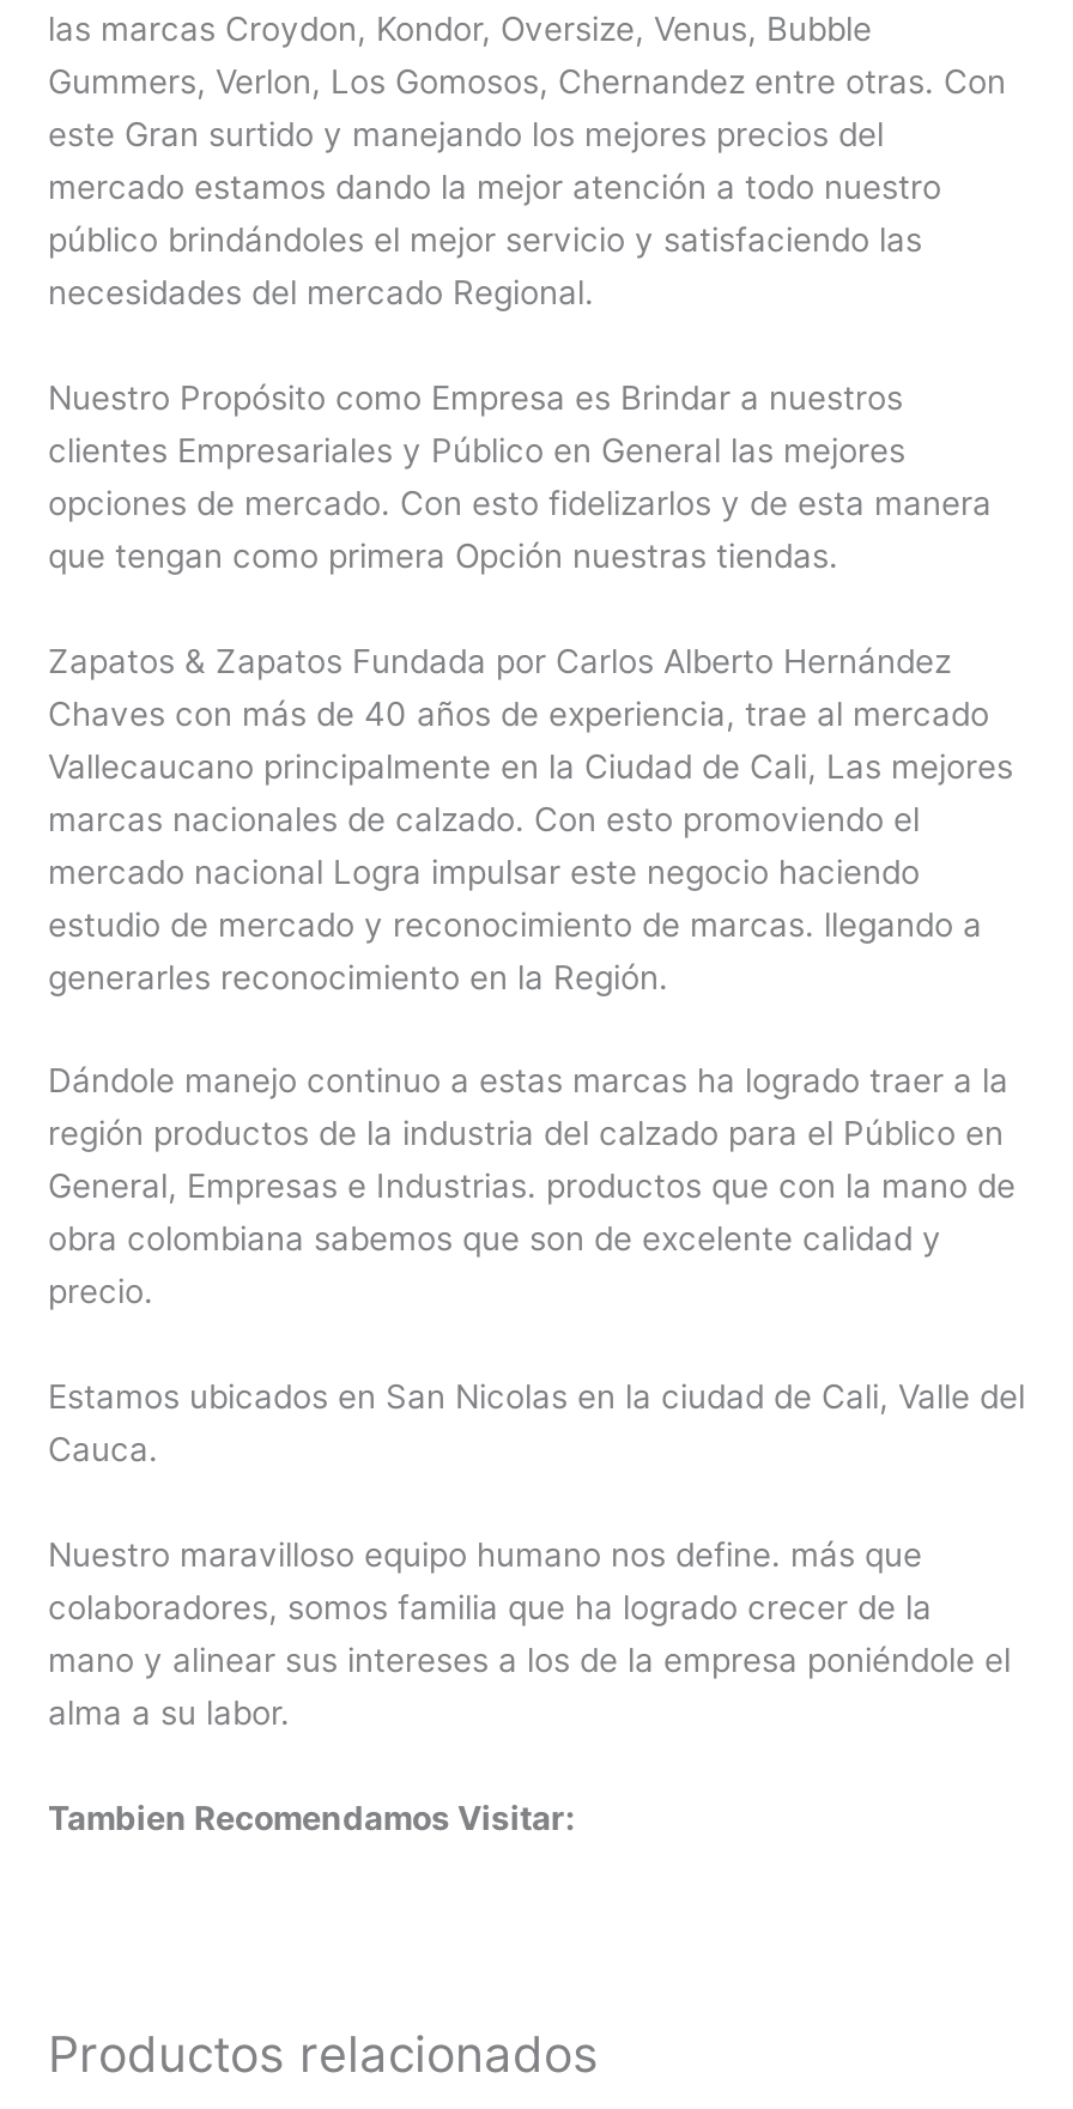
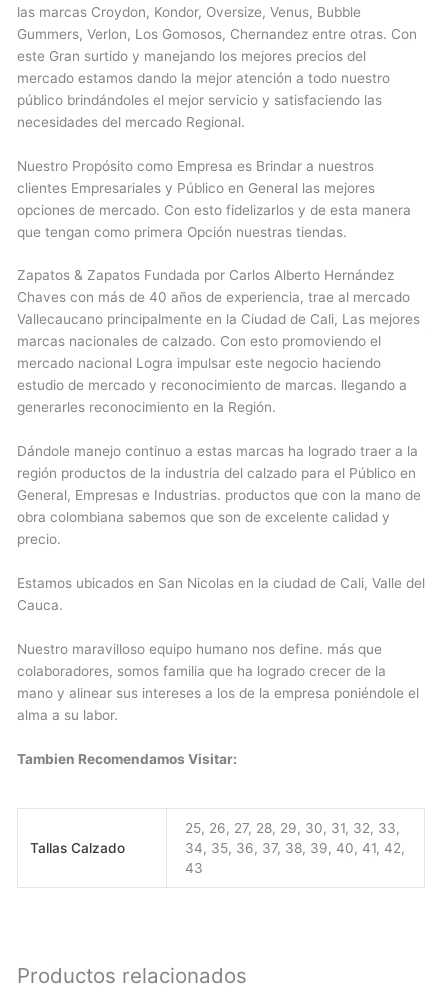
+ Tallas Calzado

+ 25, 26, 27, 28, 29, 30, 31, 32, 33,
+ 34, 35, 36, 37, 38, 39, 40, 41, 42,
+ 43
